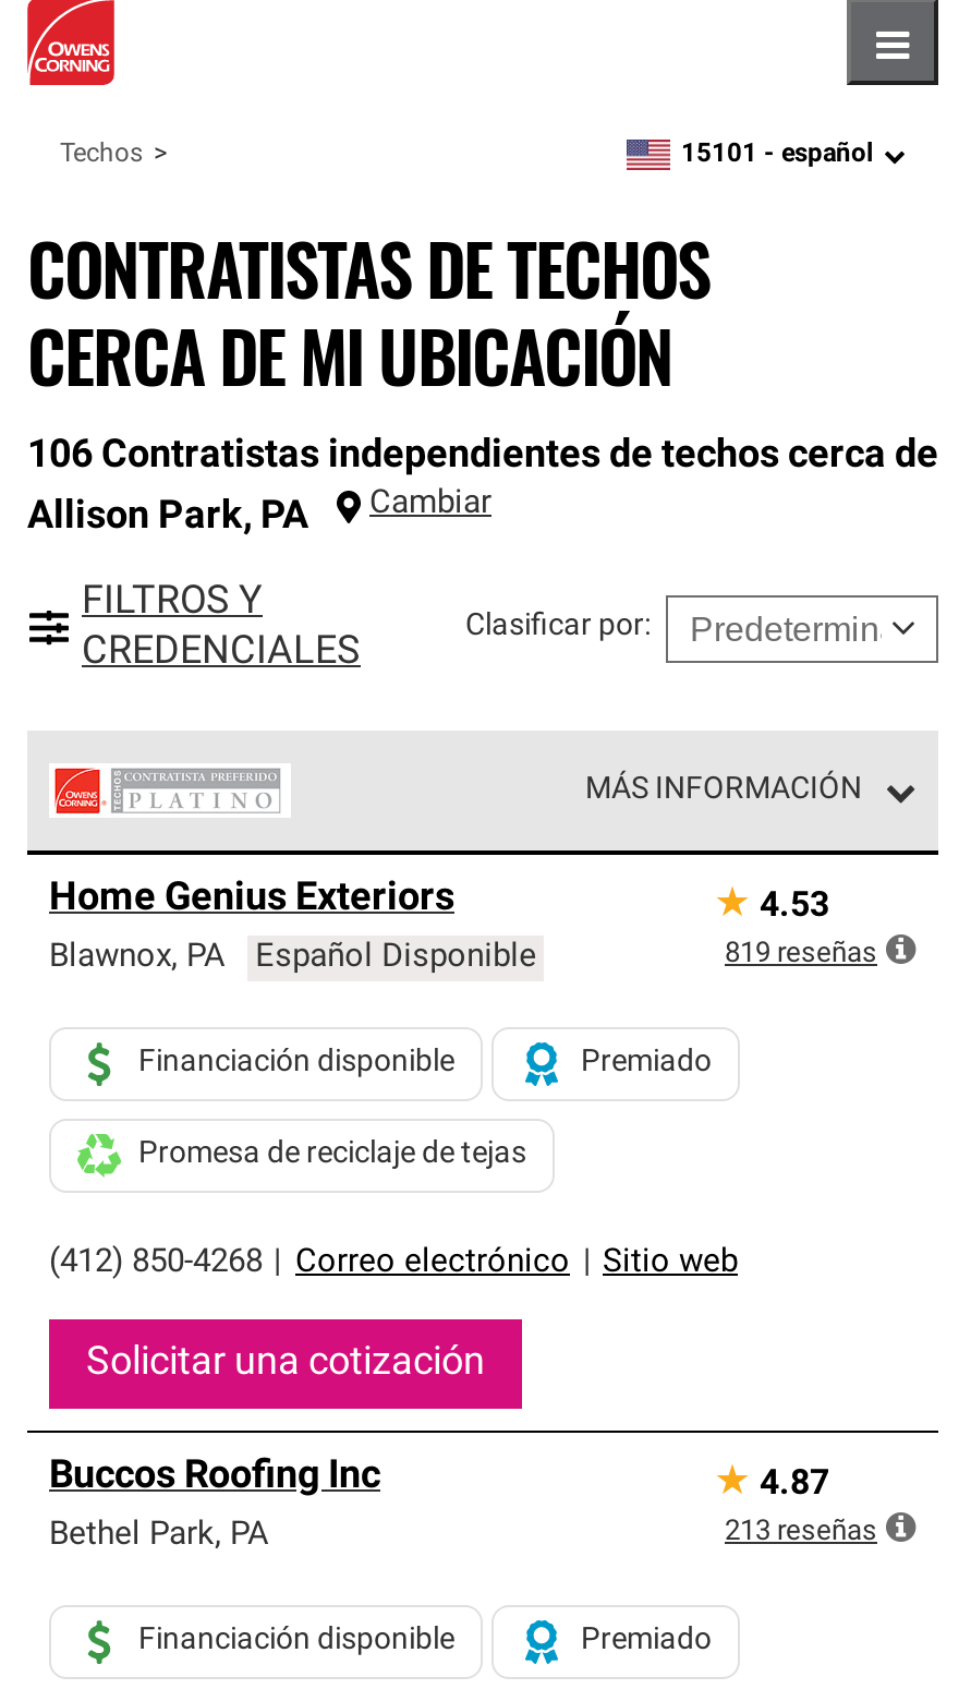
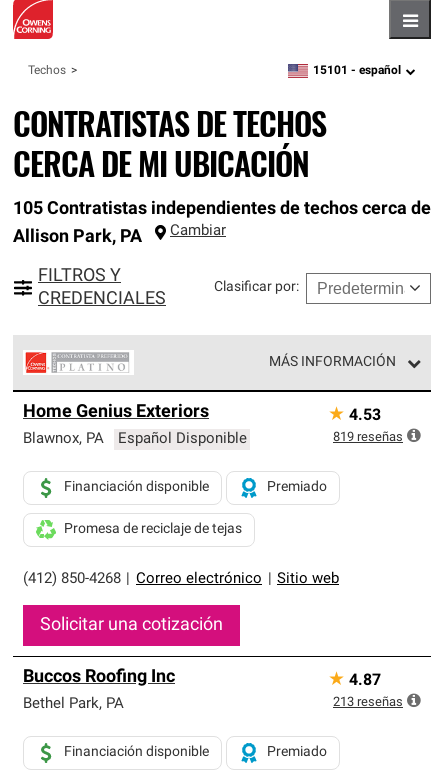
- 106 Contratistas independientes de techos cerca de
+ 105 Contratistas independientes de techos cerca de
